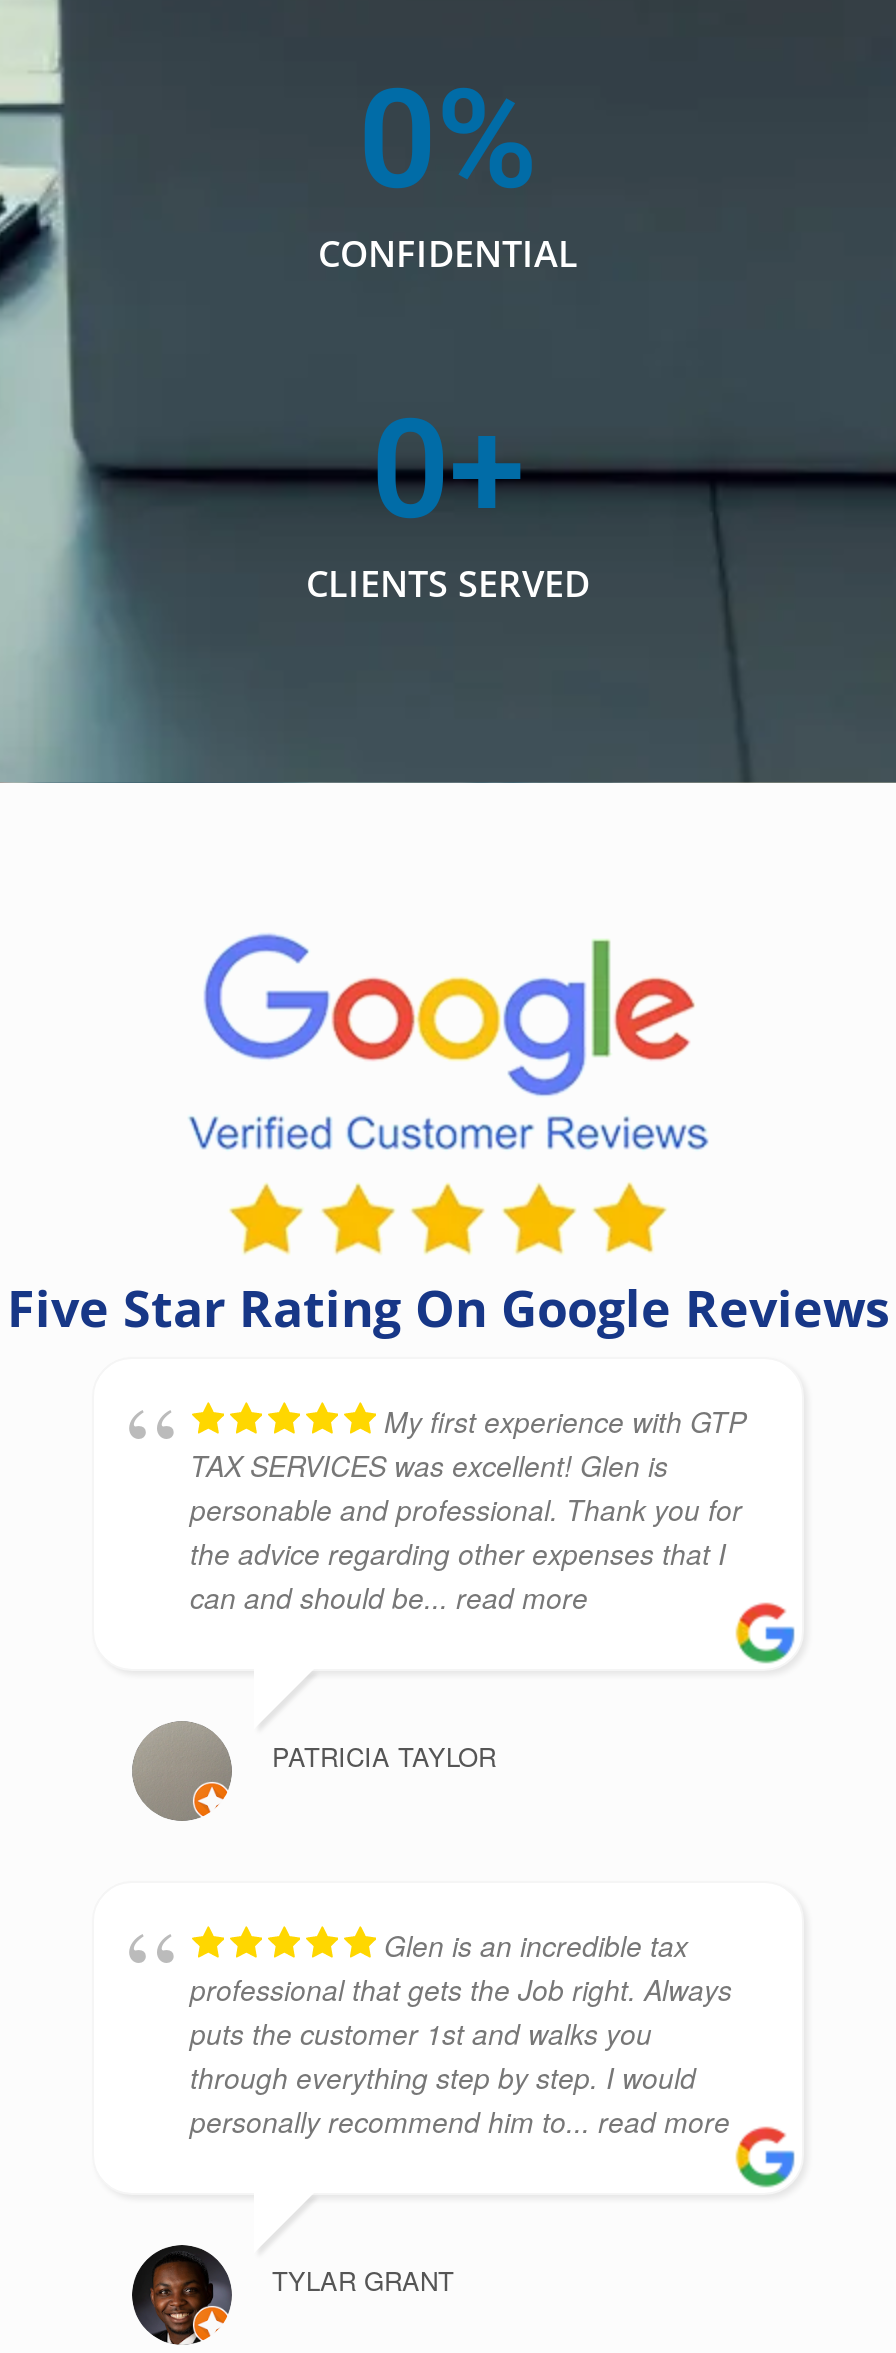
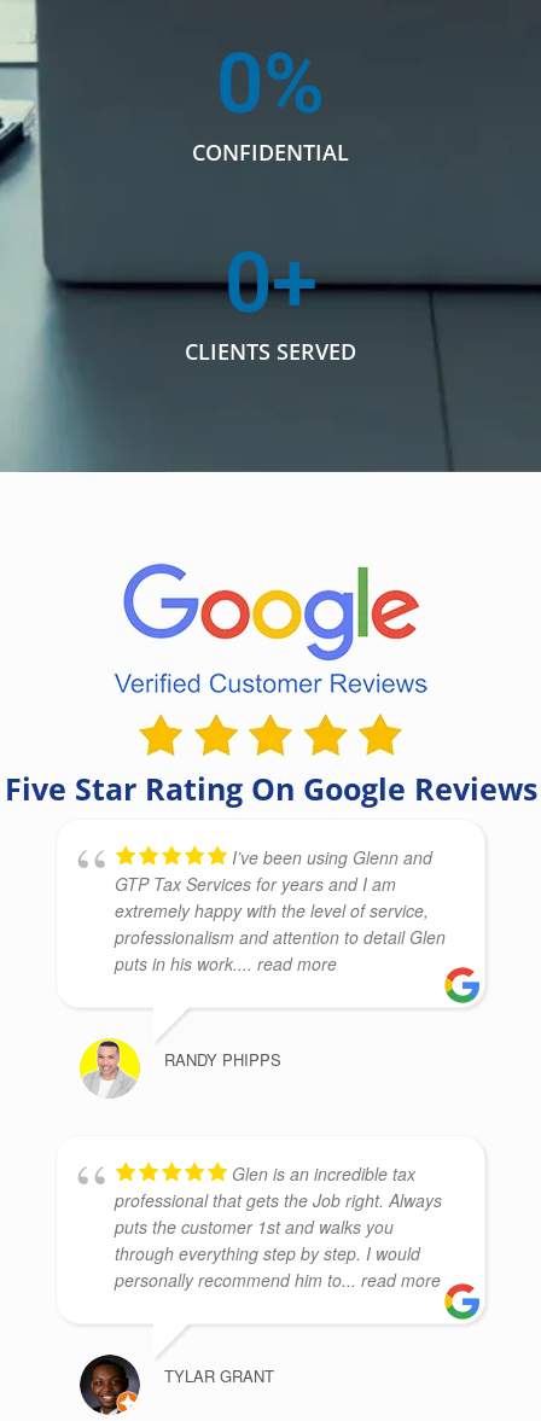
- My first experience with GTP
- TAX SERVICES was excellent! Glen is
- personable and professional. Thank you for
- the advice regarding other expenses that I
- can and should be... read more
+ I’ve been using Glenn and
+ GTP Tax Services for years and I am
+ extremely happy with the level of service,
+ professionalism and attention to detail Glen
+ puts in his work.... read more

- [image]
- PATRICIA TAYLOR
+ [image]
+ RANDY PHIPPS
